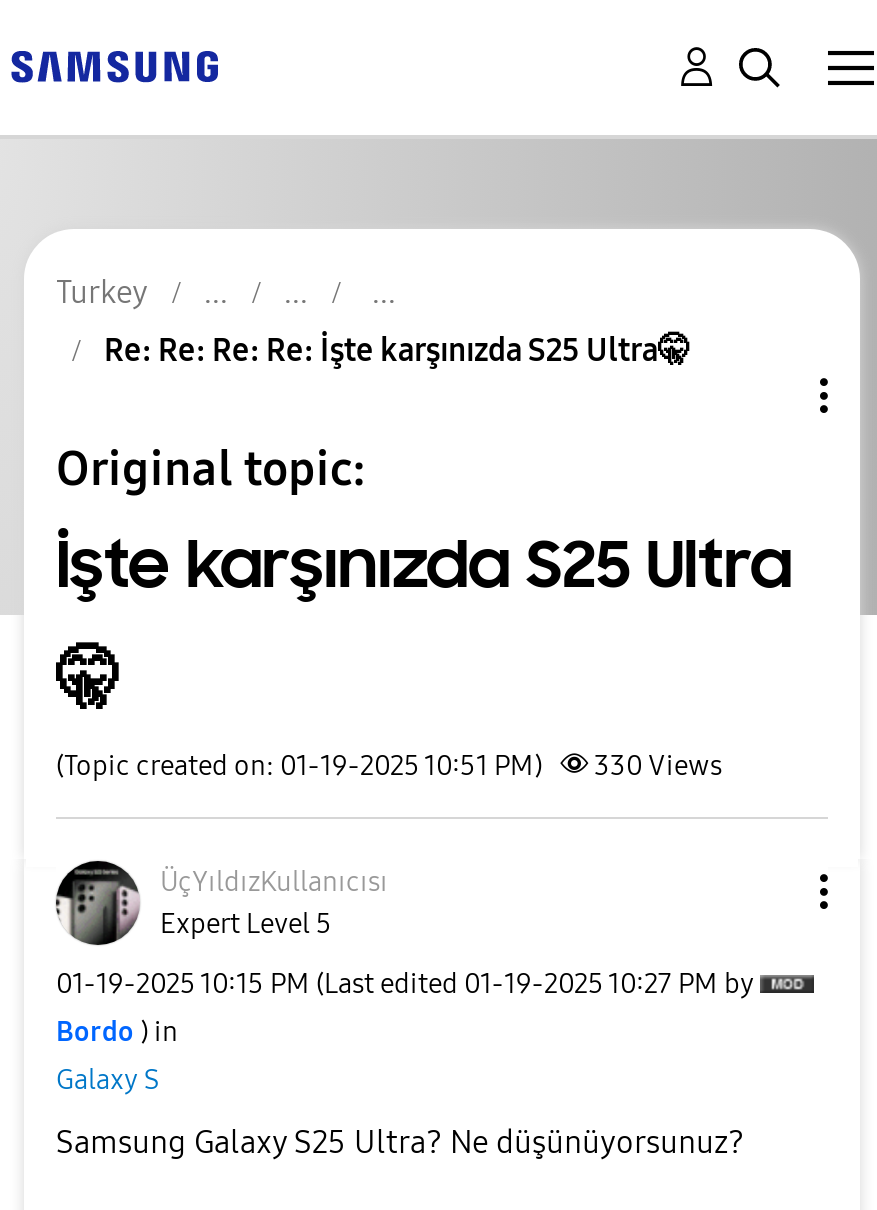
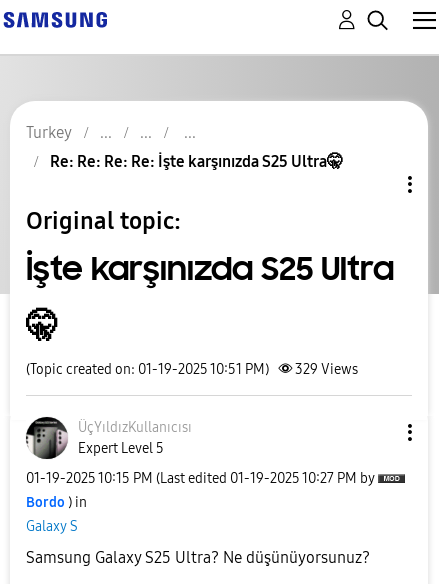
- (Topic created on: 01-19-2025 10:51 PM) 330 Views
+ (Topic created on: 01-19-2025 10:51 PM) 329 Views
